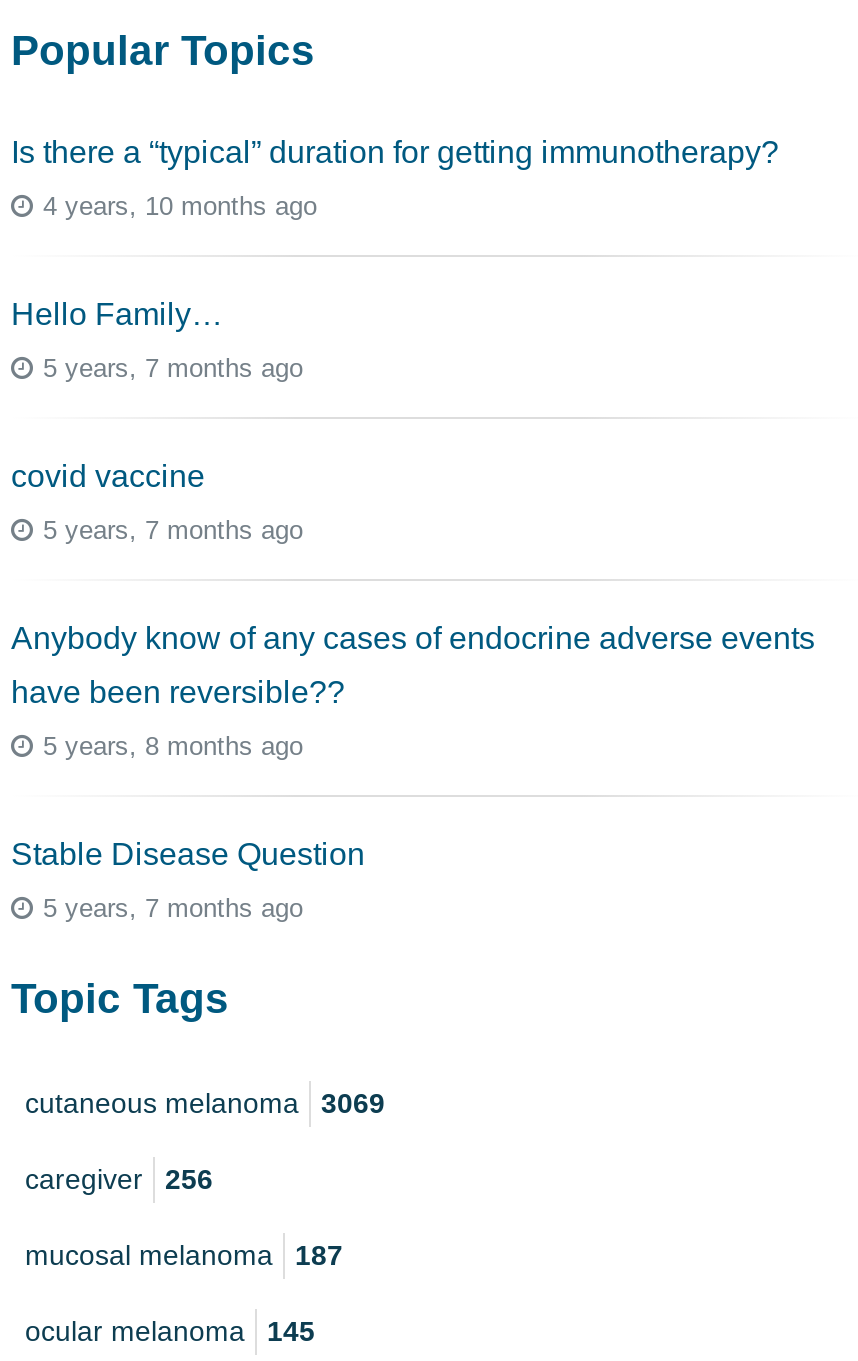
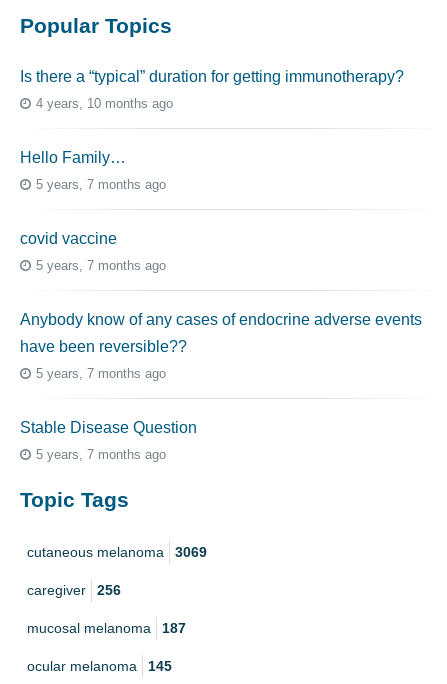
- 5 years, 8 months ago
+ 5 years, 7 months ago
